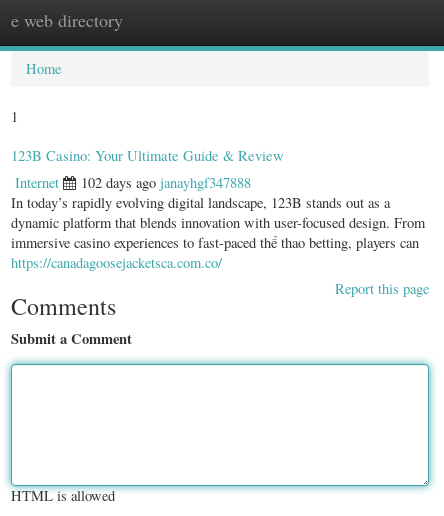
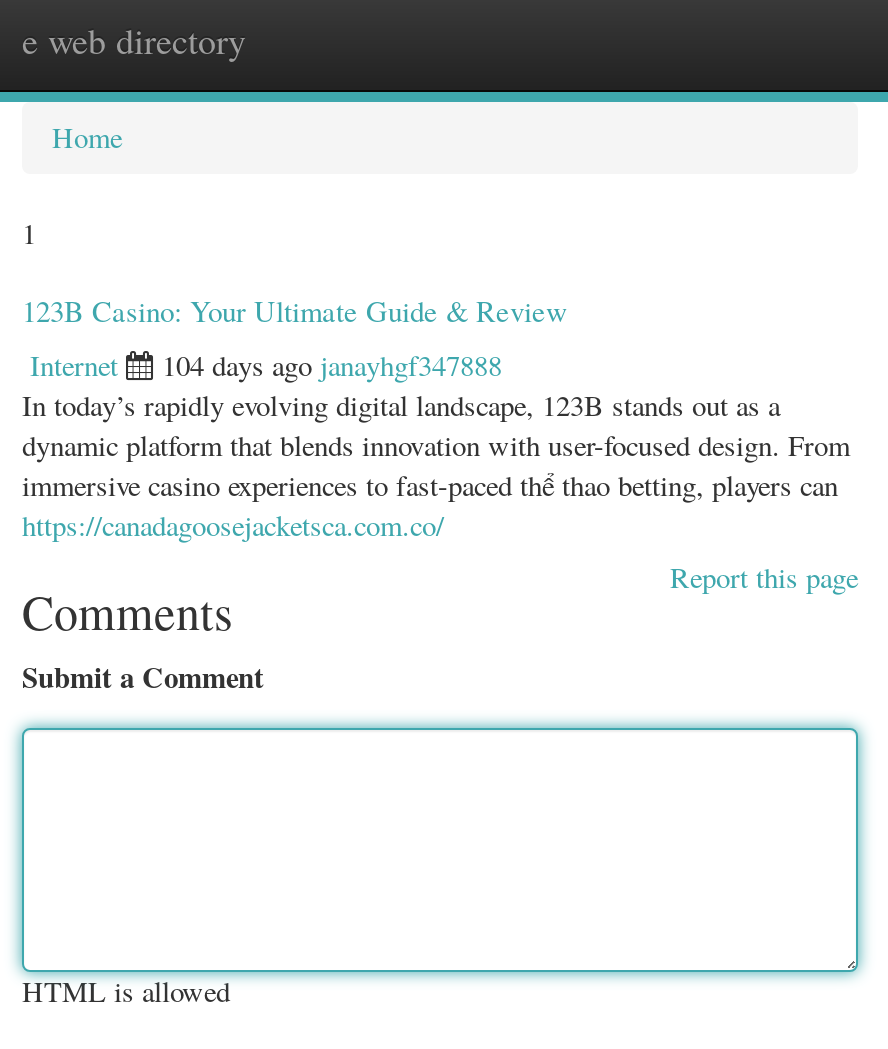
- 102 days ago janayhgf347888
+ 104 days ago janayhgf347888
